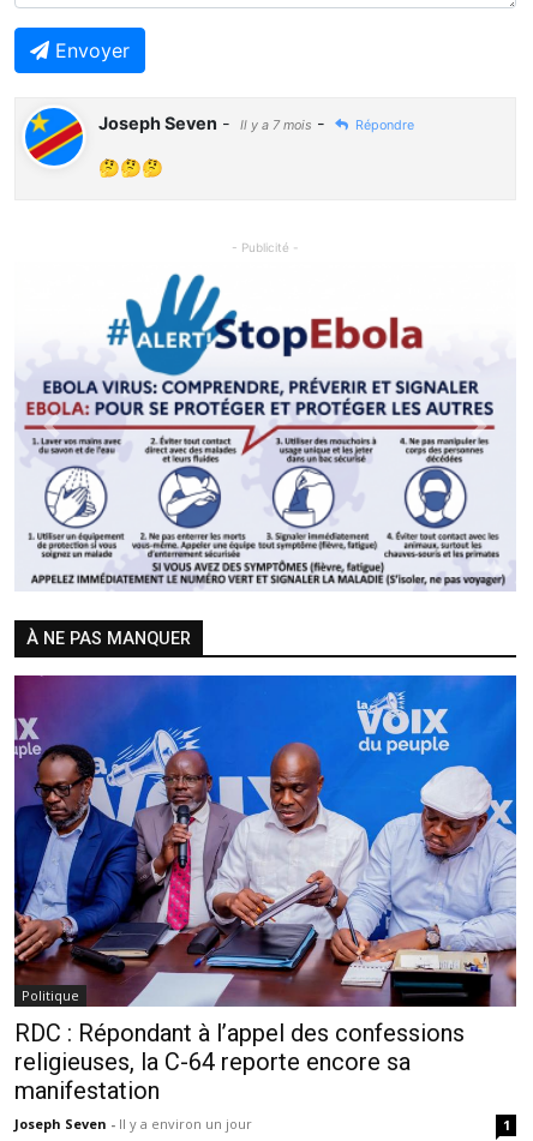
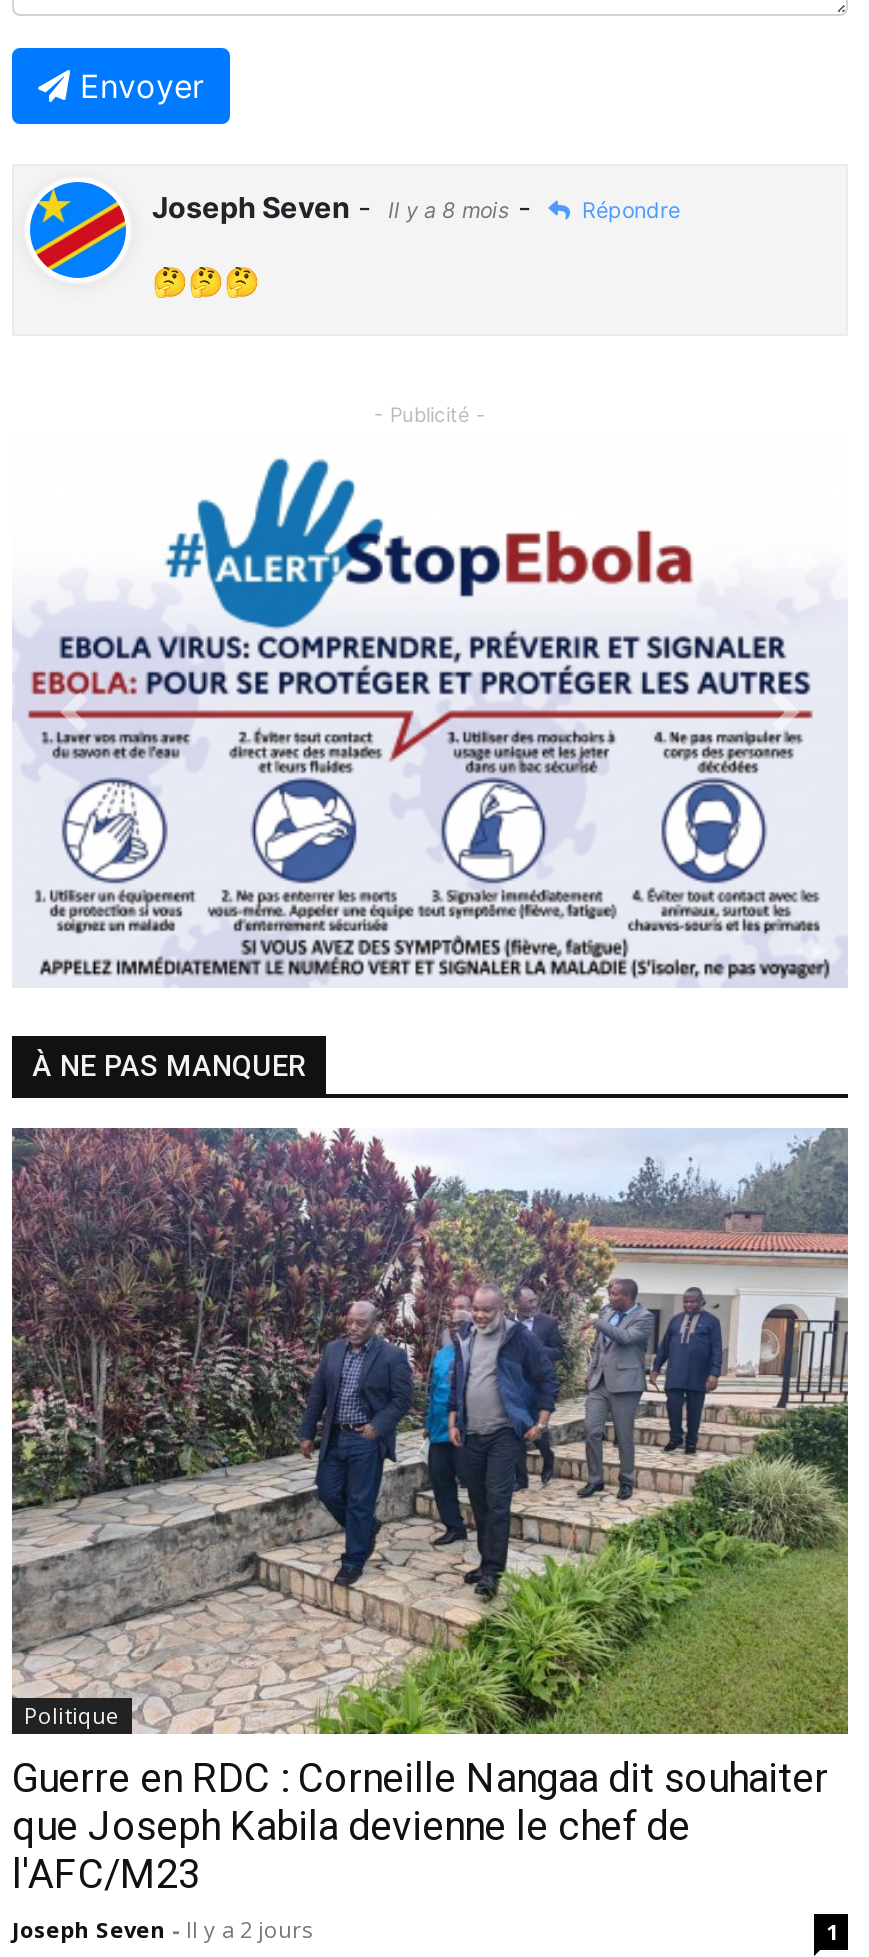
- Joseph Seven - Il y a 7 mois -
+ Joseph Seven - Il y a 8 mois -

- [image]
- RDC : Répondant à l’appel des confessions
- religieuses, la C-64 reporte encore sa
- manifestation
- Joseph Seven - Il y a environ un jour
+ [image]
+ Guerre en RDC : Corneille Nangaa dit souhaiter
+ que Joseph Kabila devienne le chef de
+ l'AFC/M23
+ Joseph Seven - Il y a 2 jours
